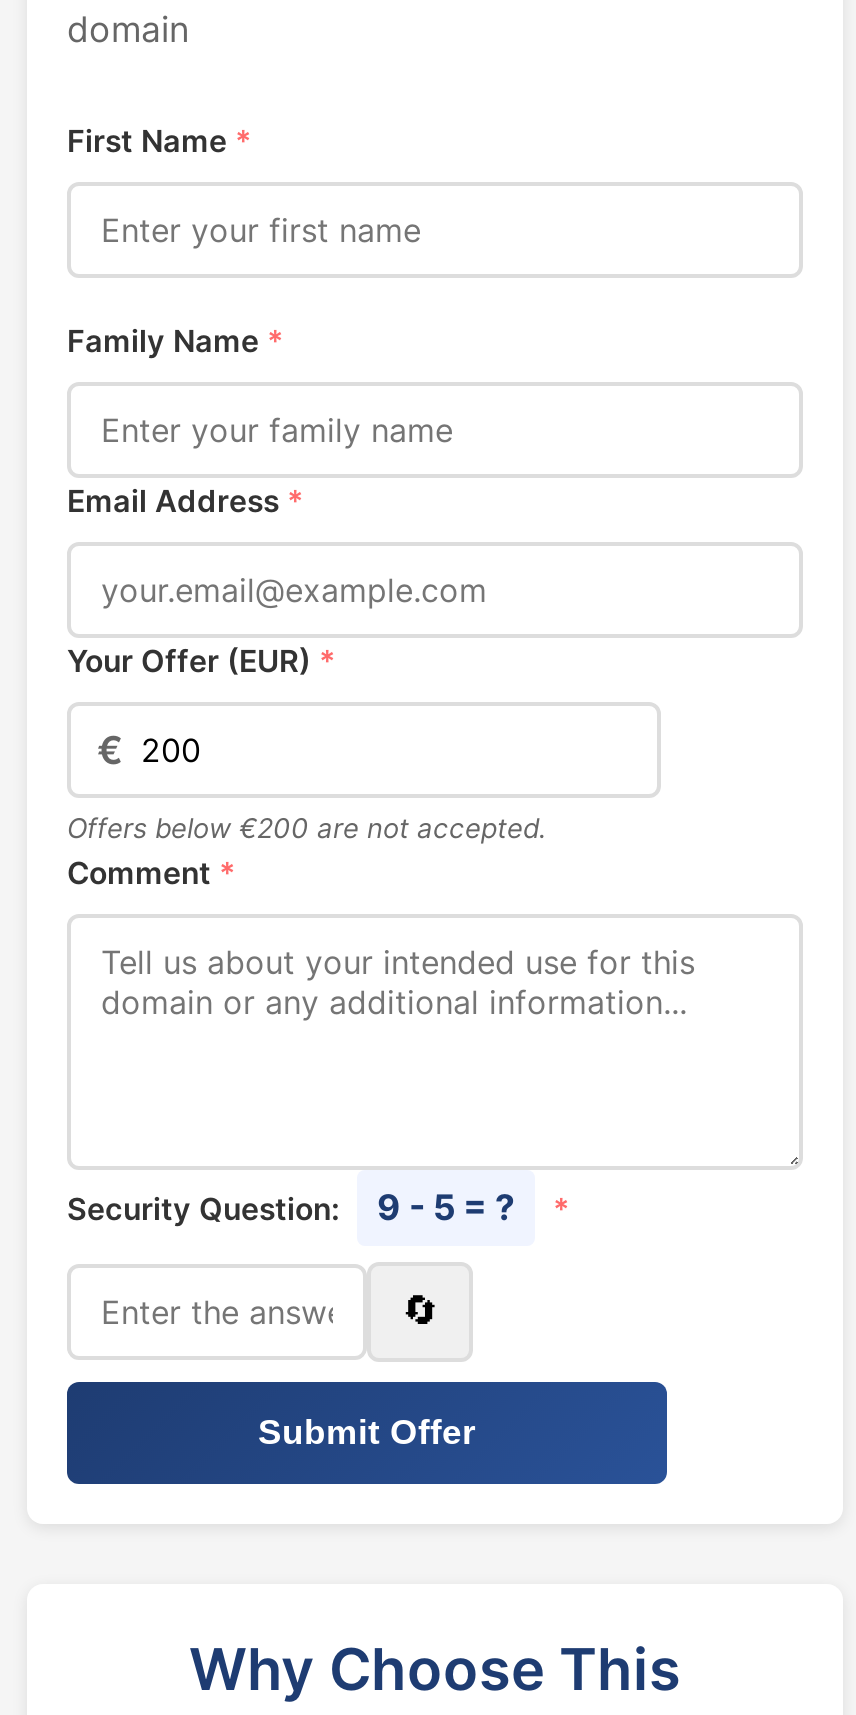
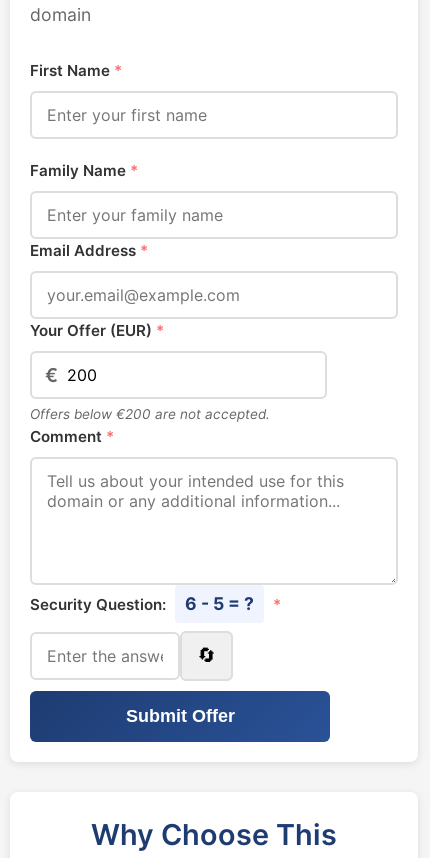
- 9 - 5 = ?
+ 6 - 5 = ?
